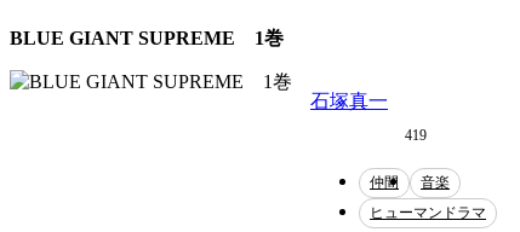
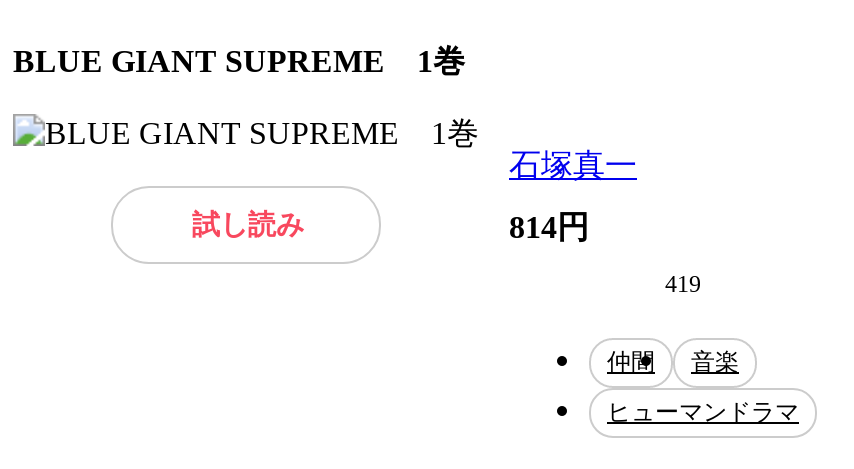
+ 試し読み

+ 814円
